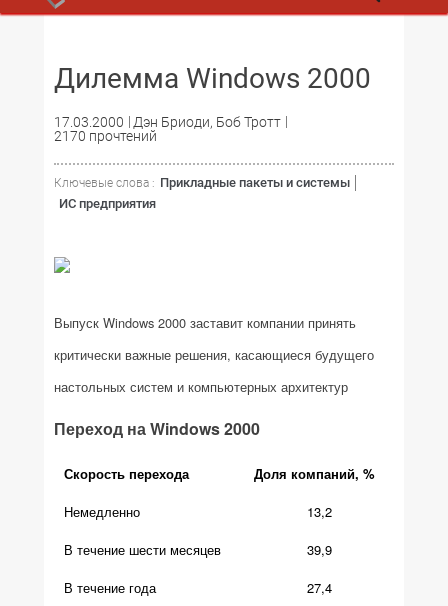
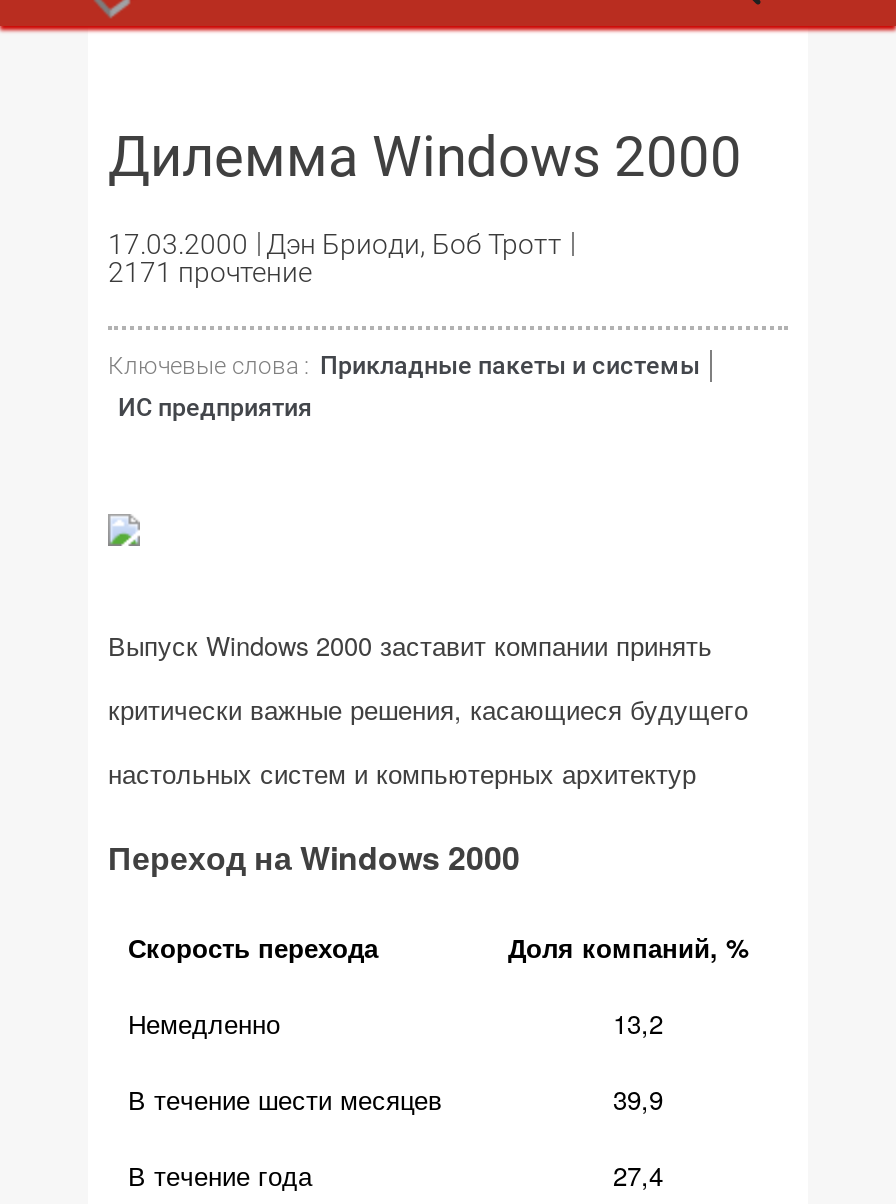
- 2170 прочтений
+ 2171 прочтение
